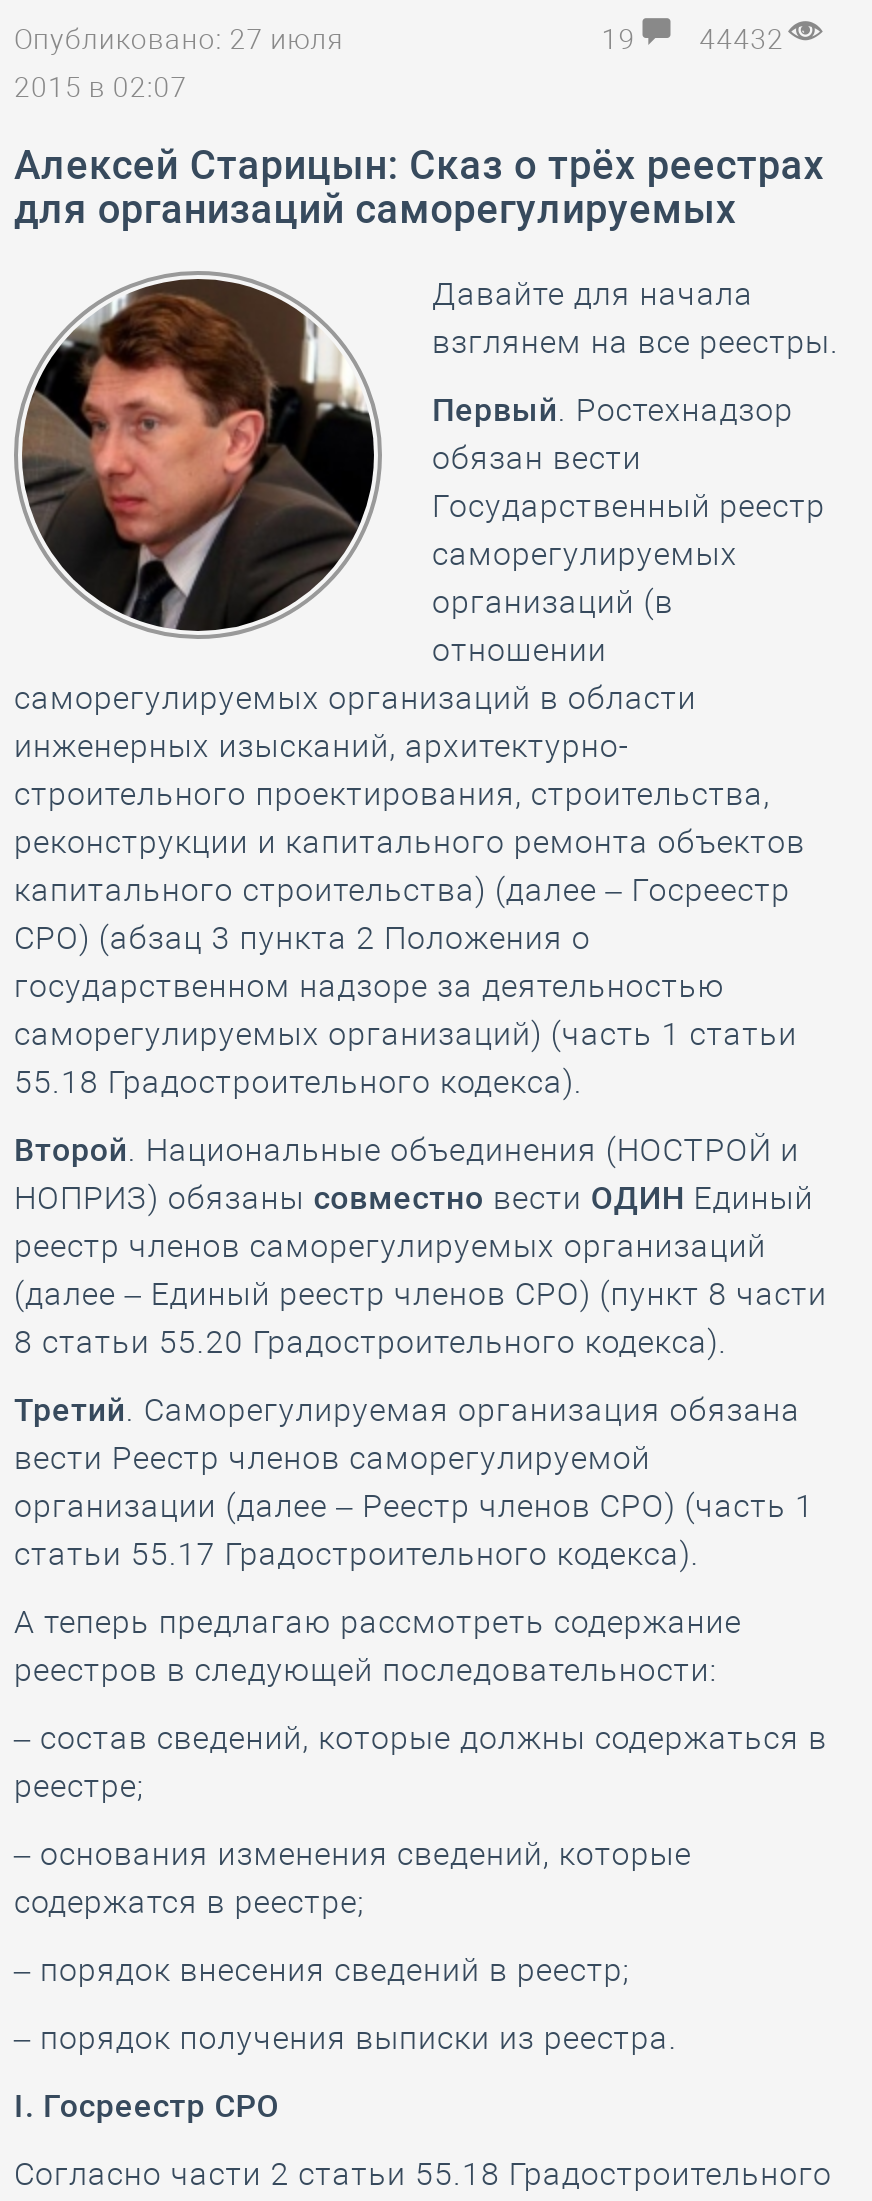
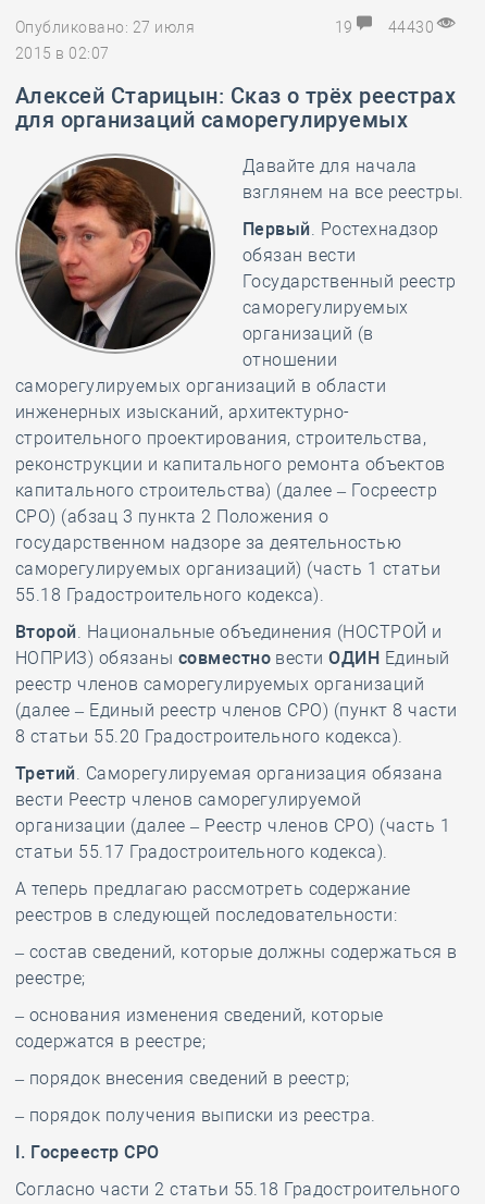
- 19 44432
+ 19 44430
